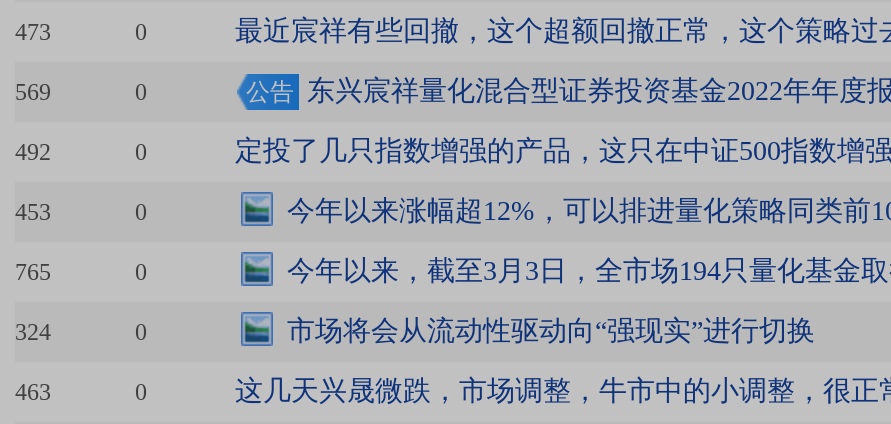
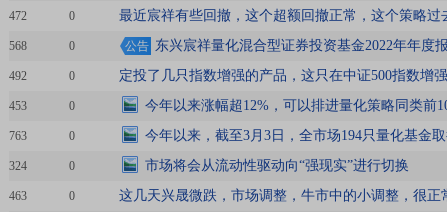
- 473
+ 472

- 569
+ 568

- 765
+ 763
